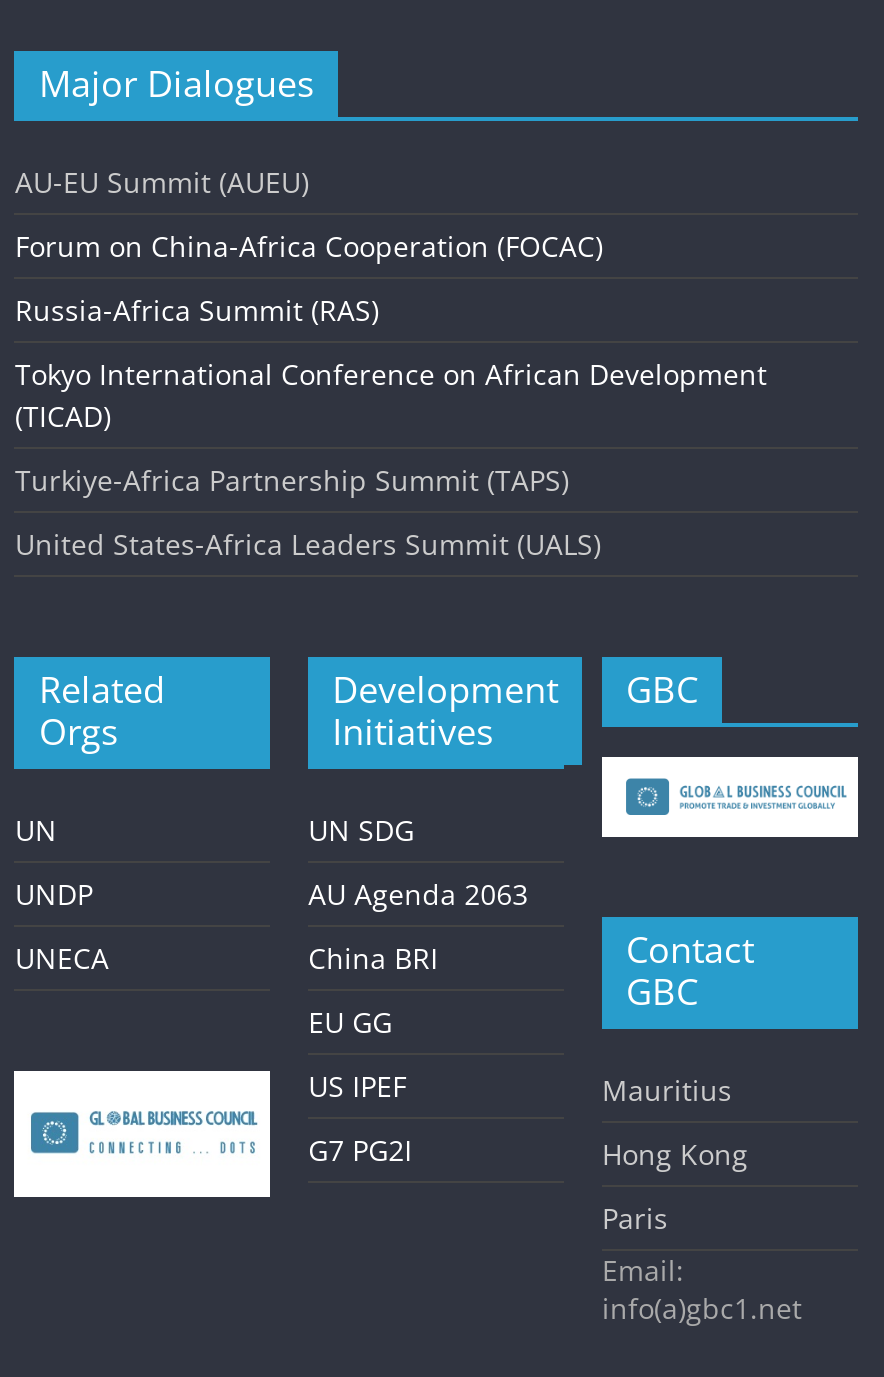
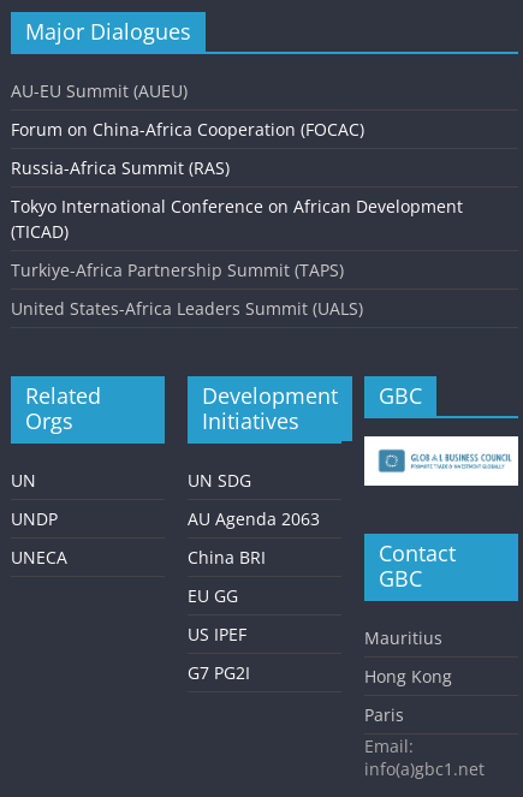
- [image]
